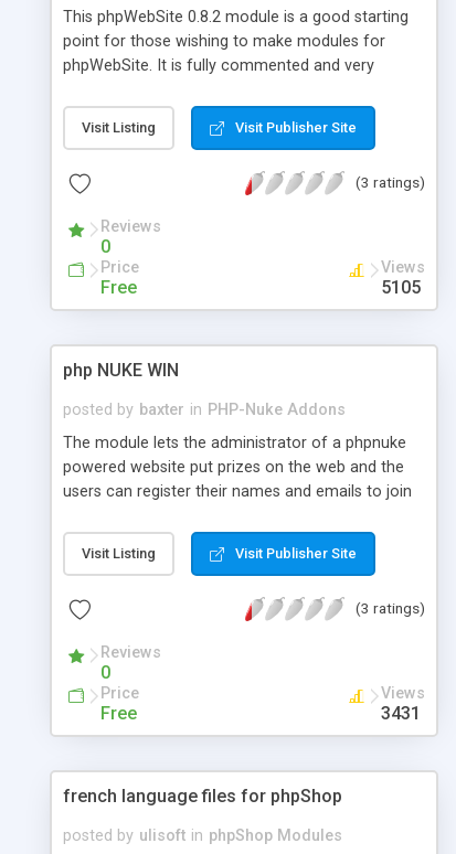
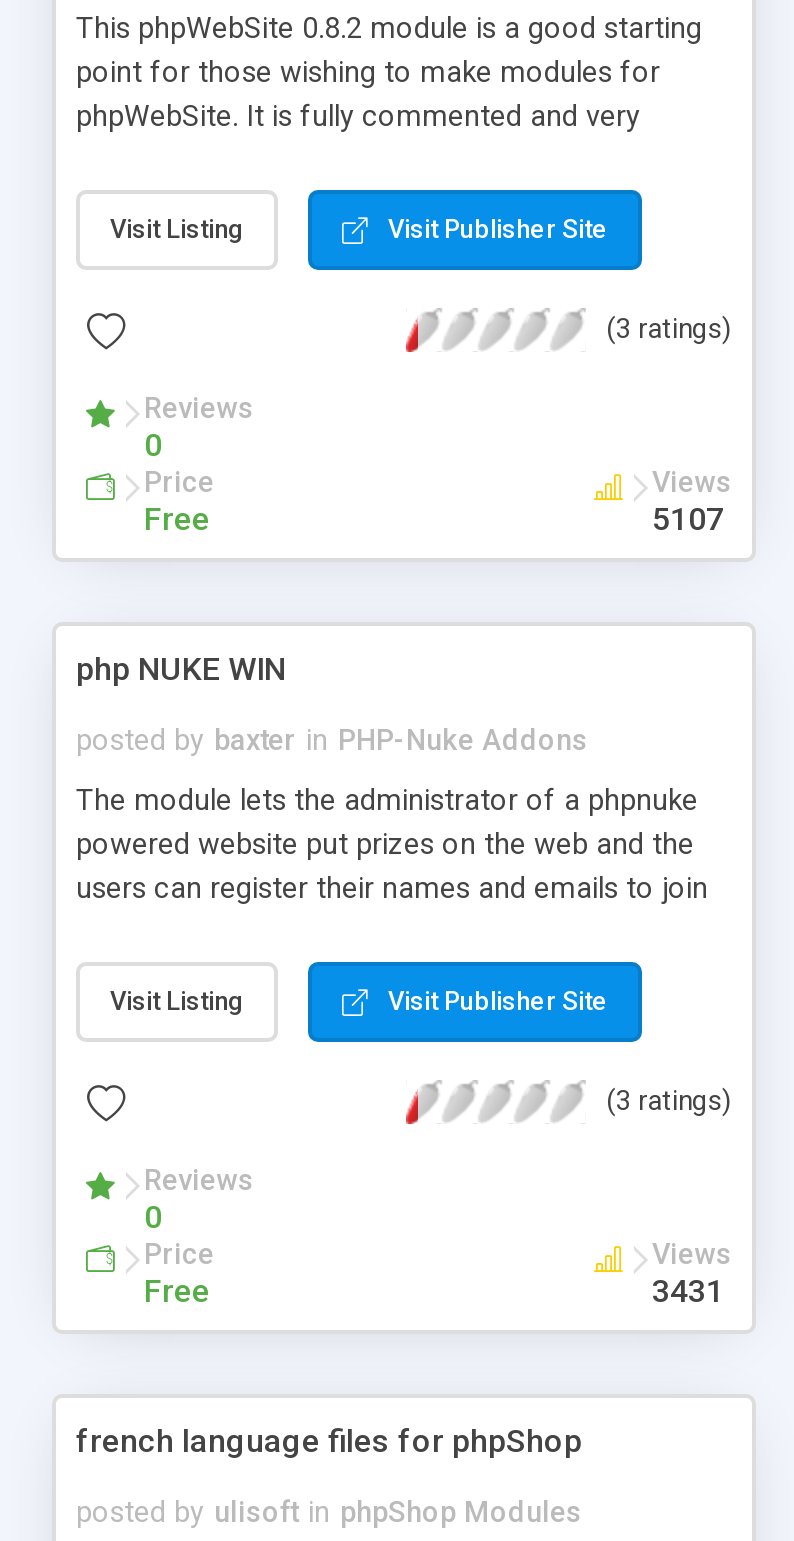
- 5105
+ 5107
